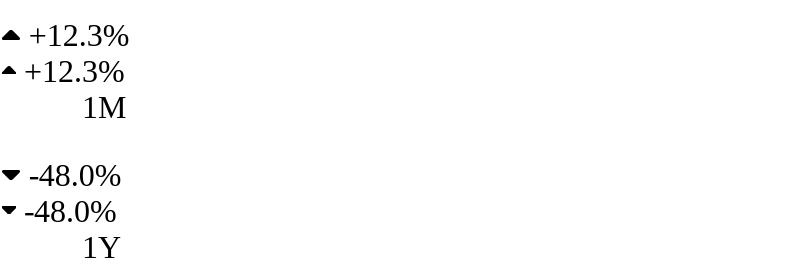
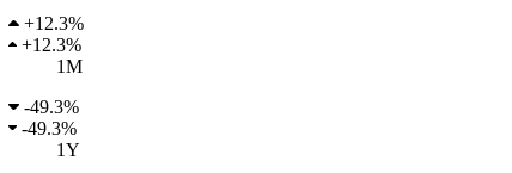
- -48.0%
+ -49.3%

- -48.0%
+ -49.3%
